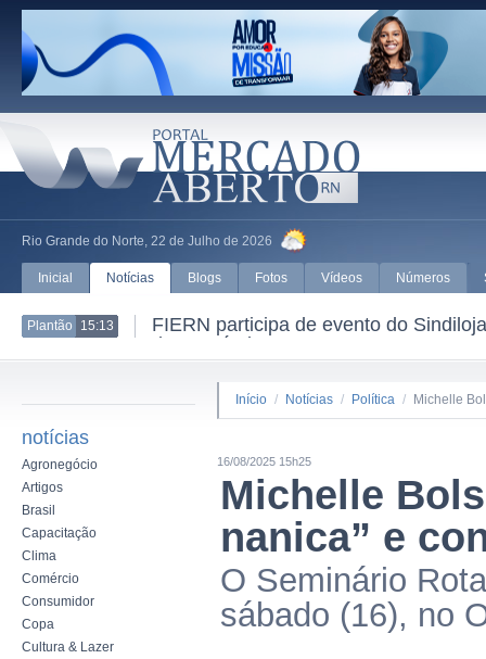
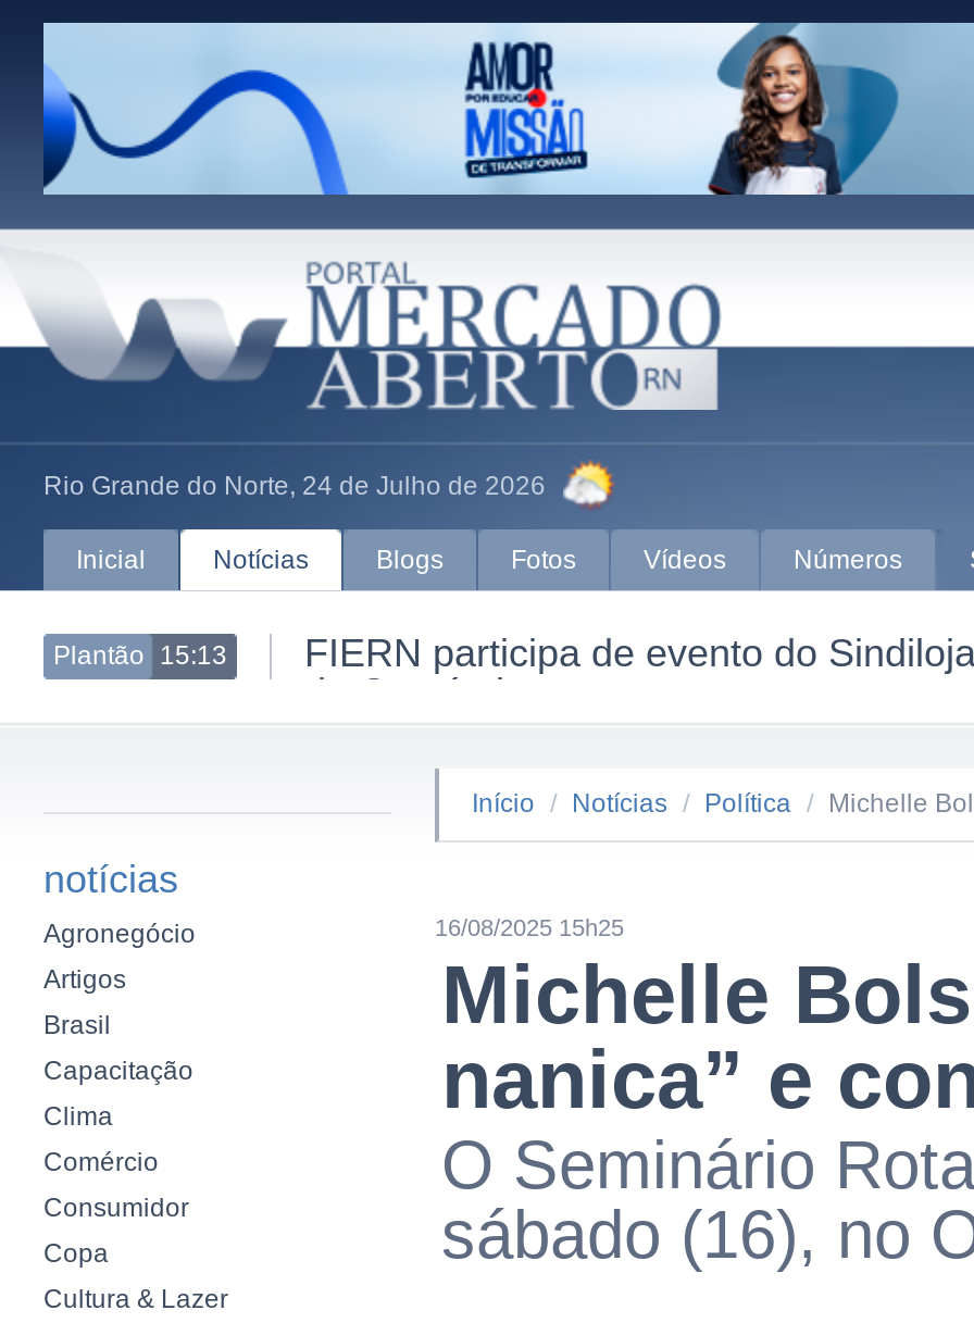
- Rio Grande do Norte, 22 de Julho de 2026
+ Rio Grande do Norte, 24 de Julho de 2026
